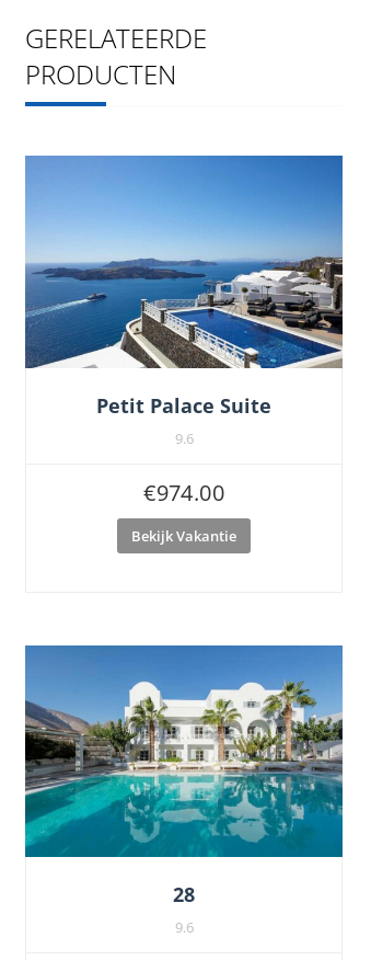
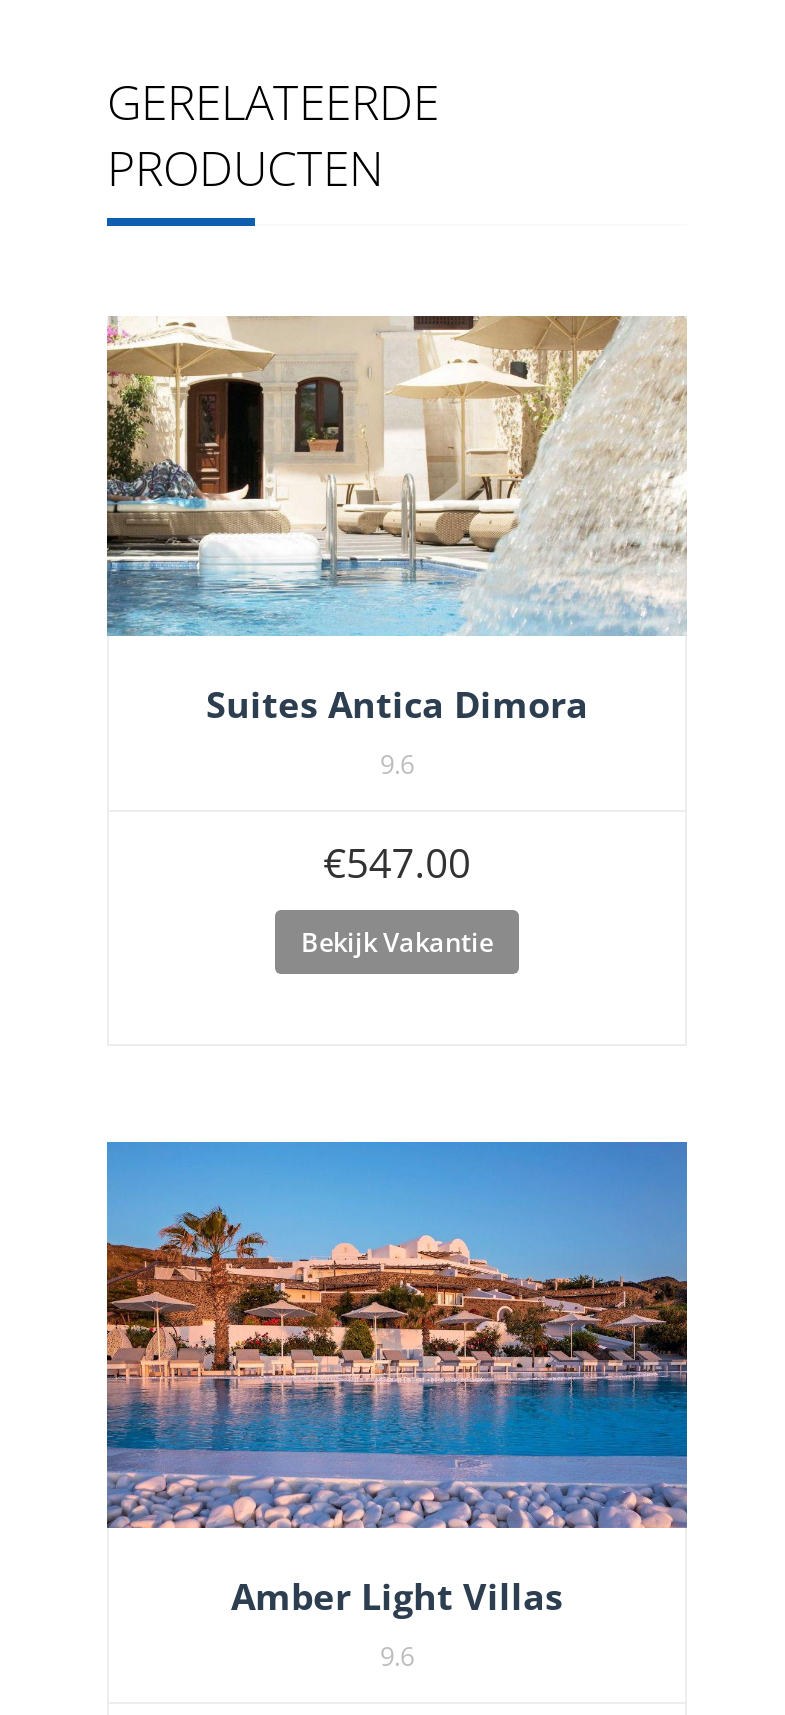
- [image]
- Petit Palace Suite
+ [image]
+ Suites Antica Dimora

- €974.00
+ €547.00

- [image]
- 28
+ [image]
+ Amber Light Villas
